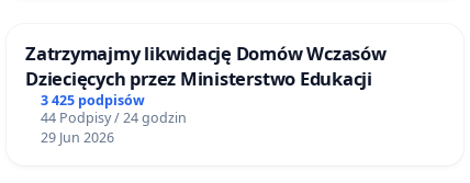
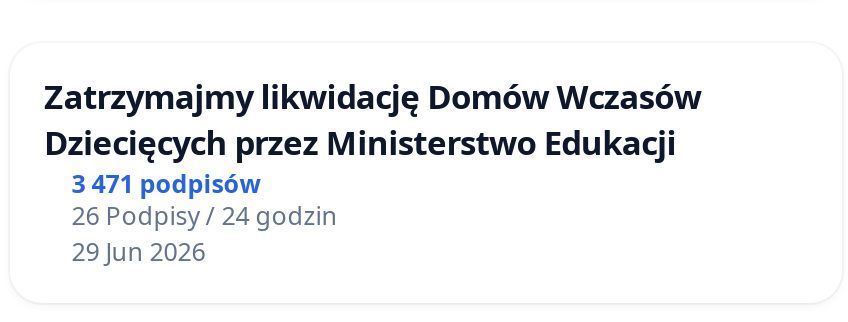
- 3 425 podpisów
+ 3 471 podpisów

- 44 Podpisy / 24 godzin
+ 26 Podpisy / 24 godzin
